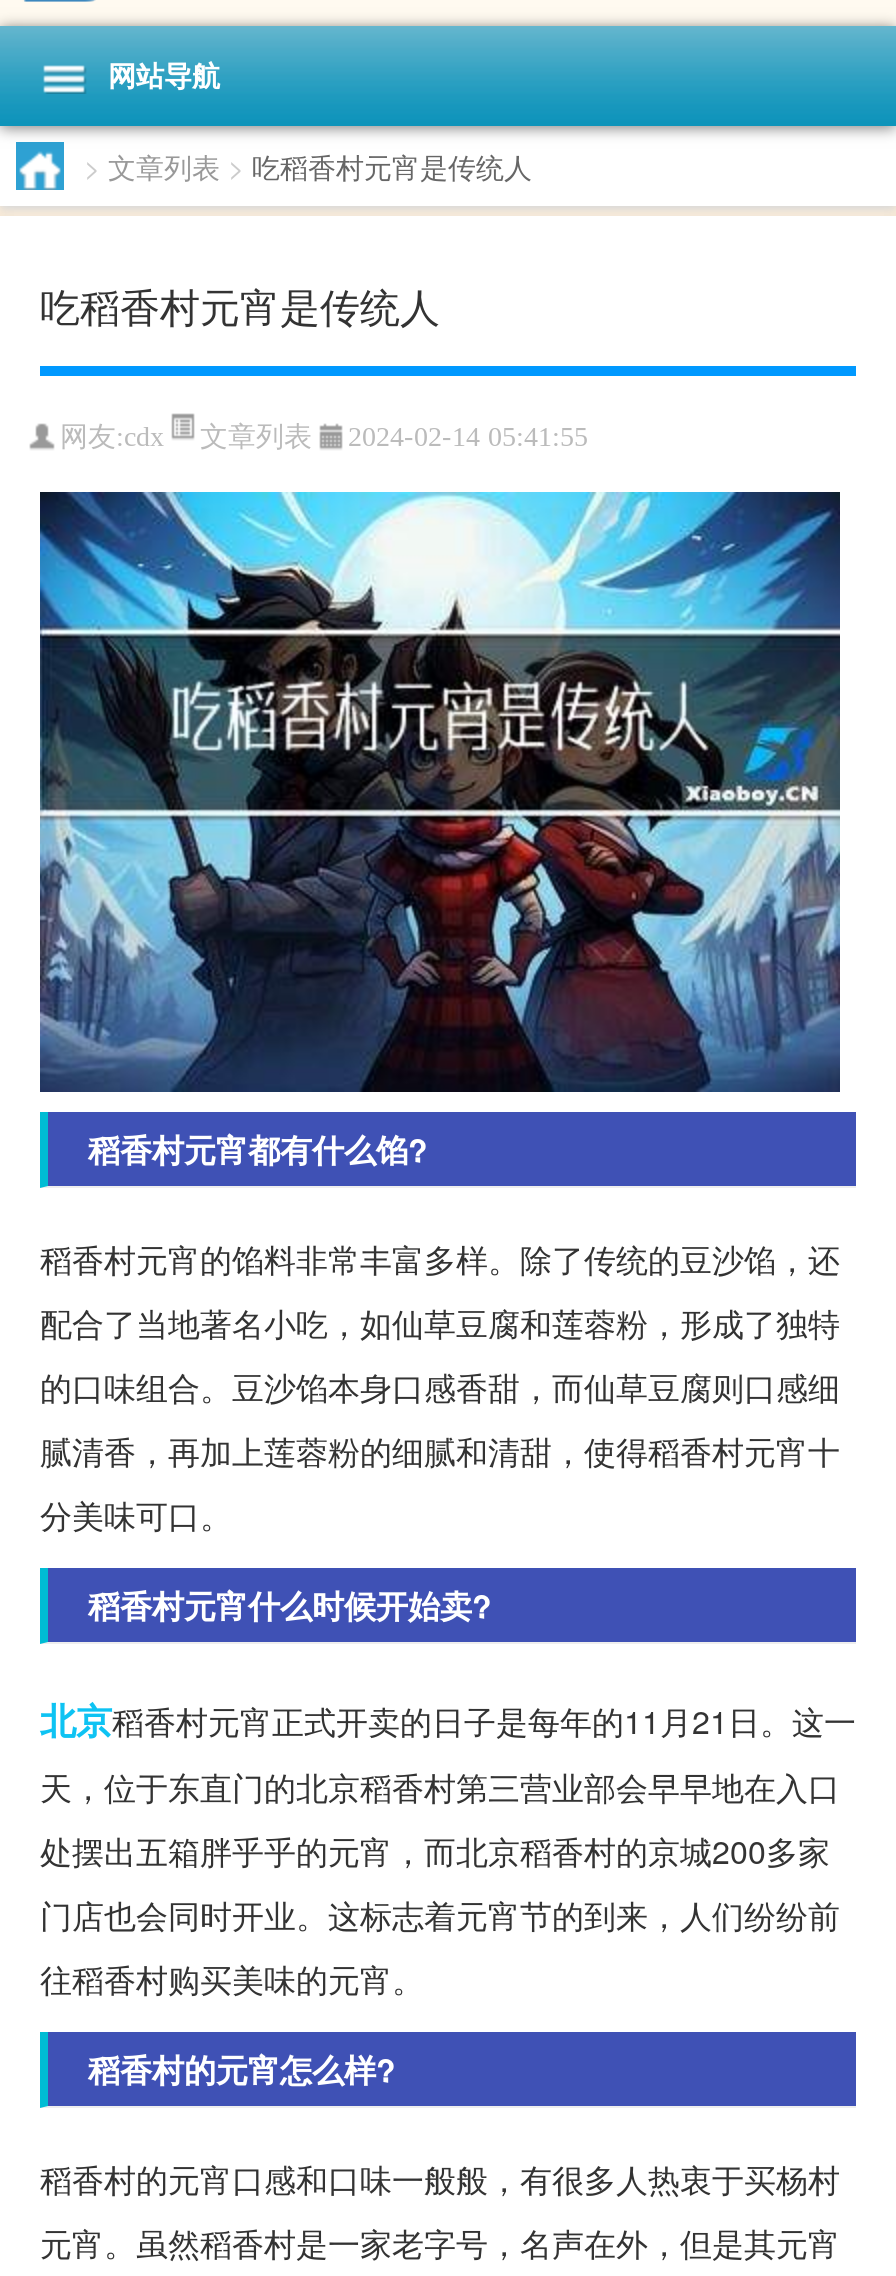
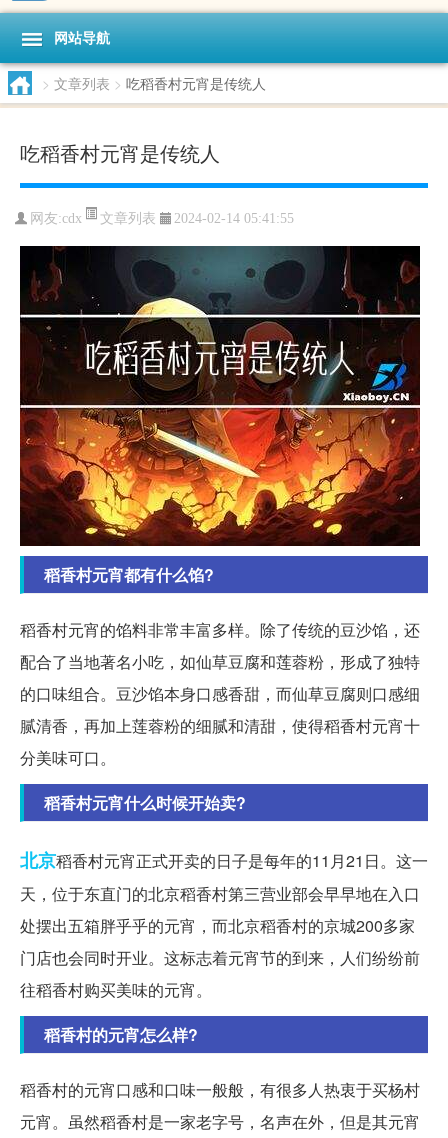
- [image]
+ [image]
